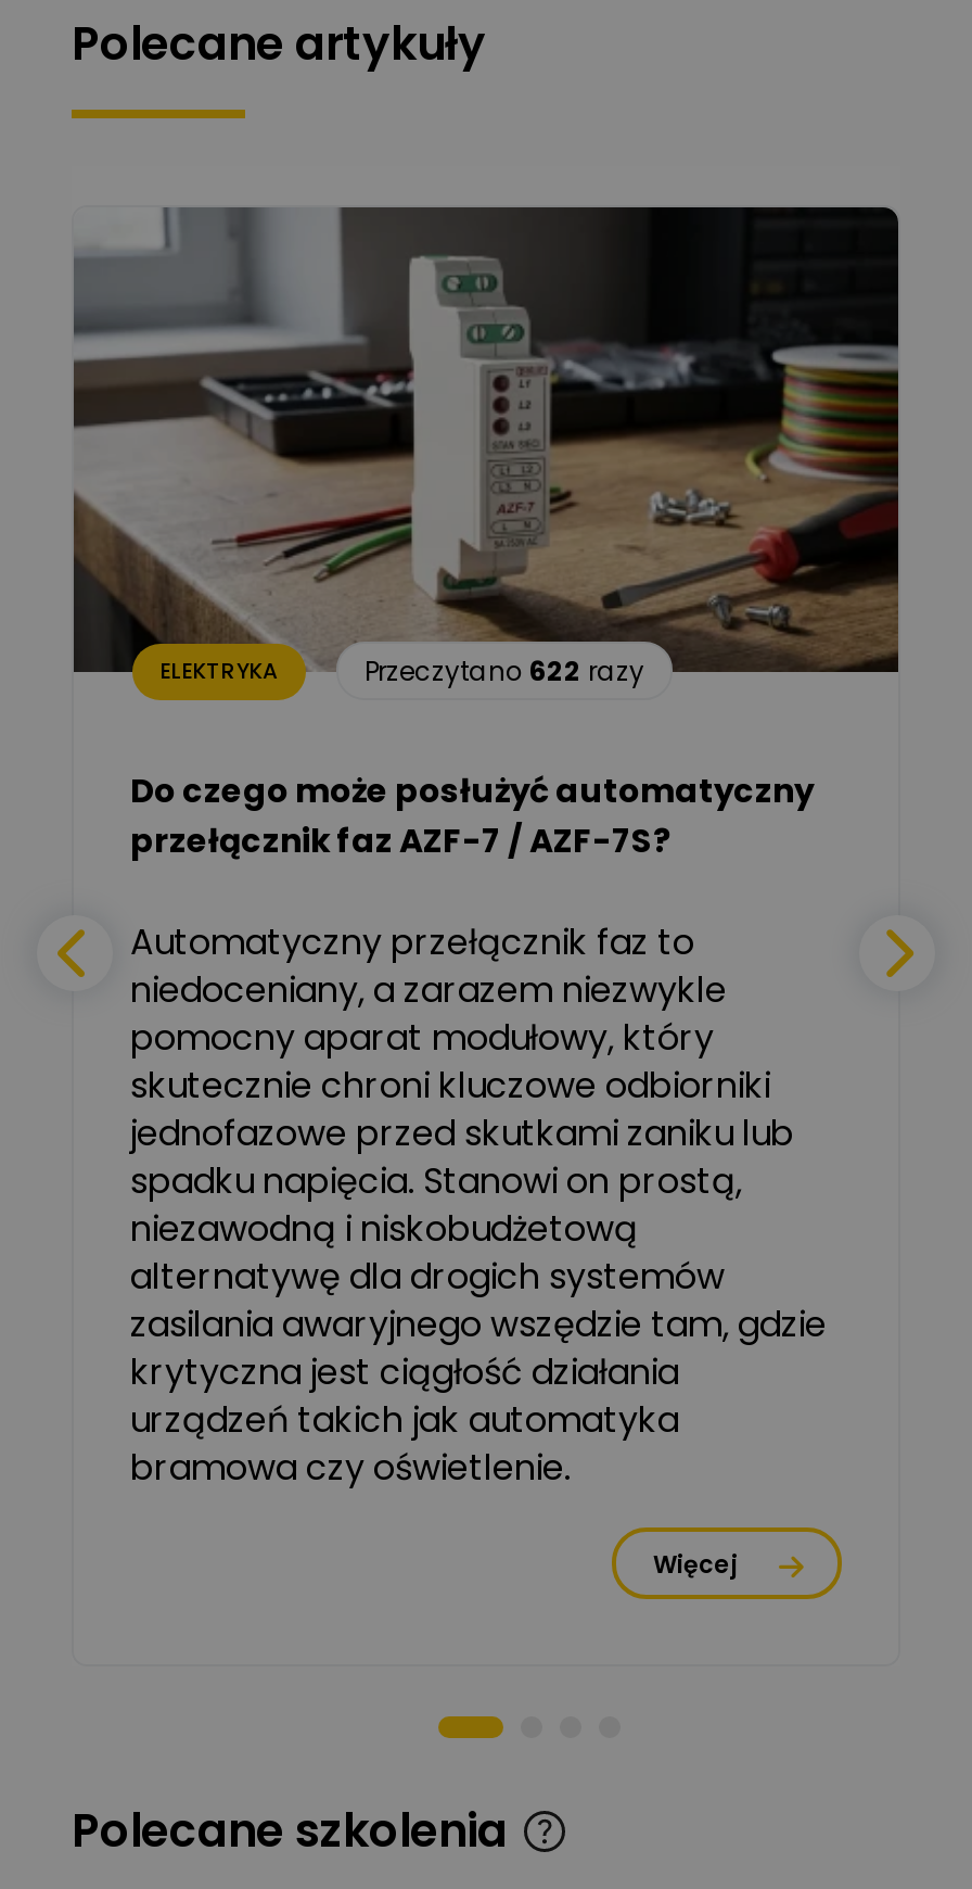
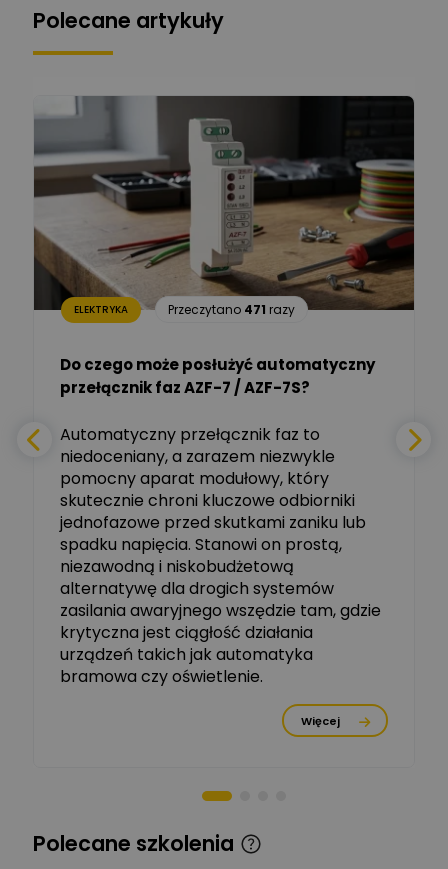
- Przeczytano 622 razy
+ Przeczytano 471 razy
